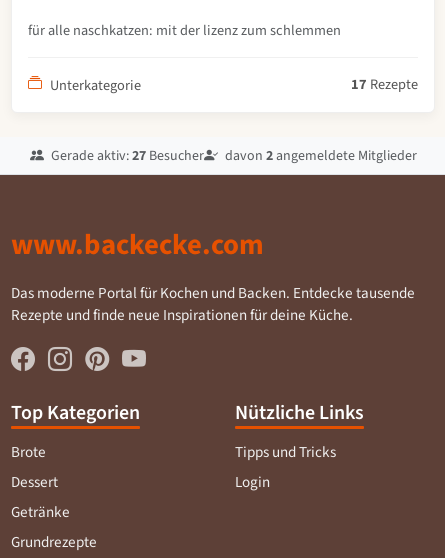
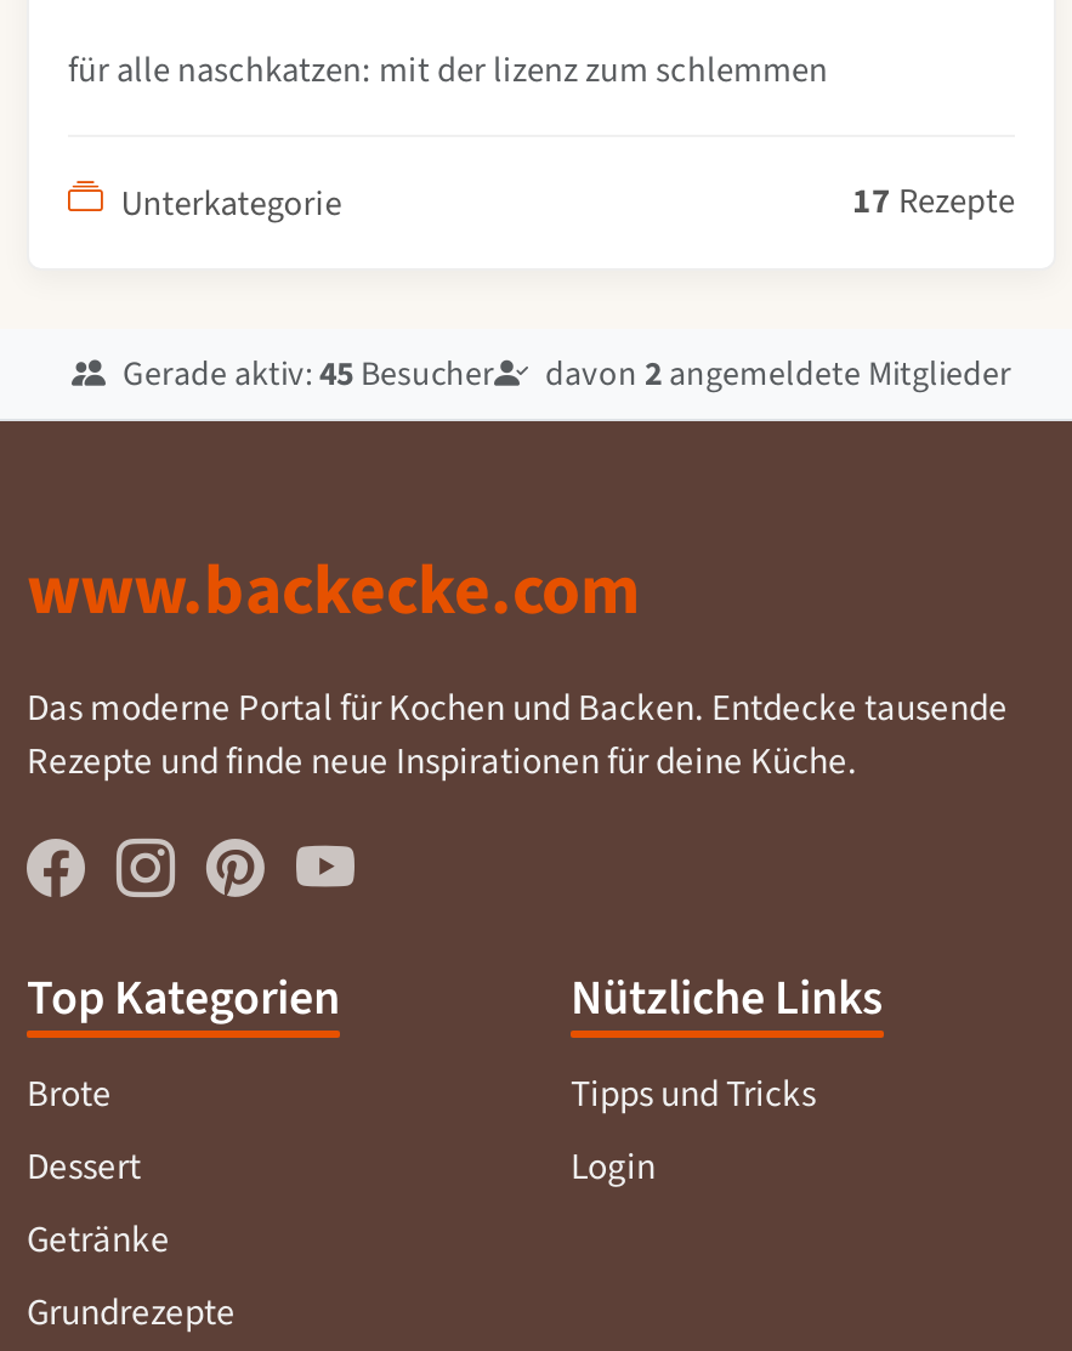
- Gerade aktiv: 27 Besucher
+ Gerade aktiv: 45 Besucher
